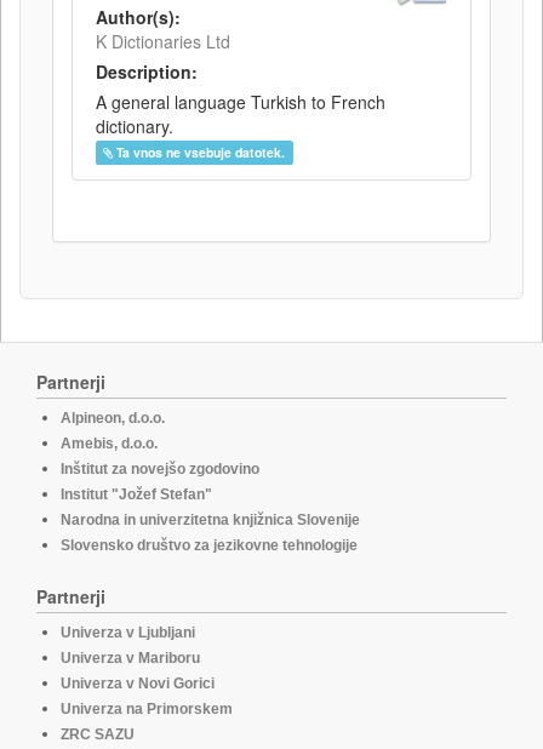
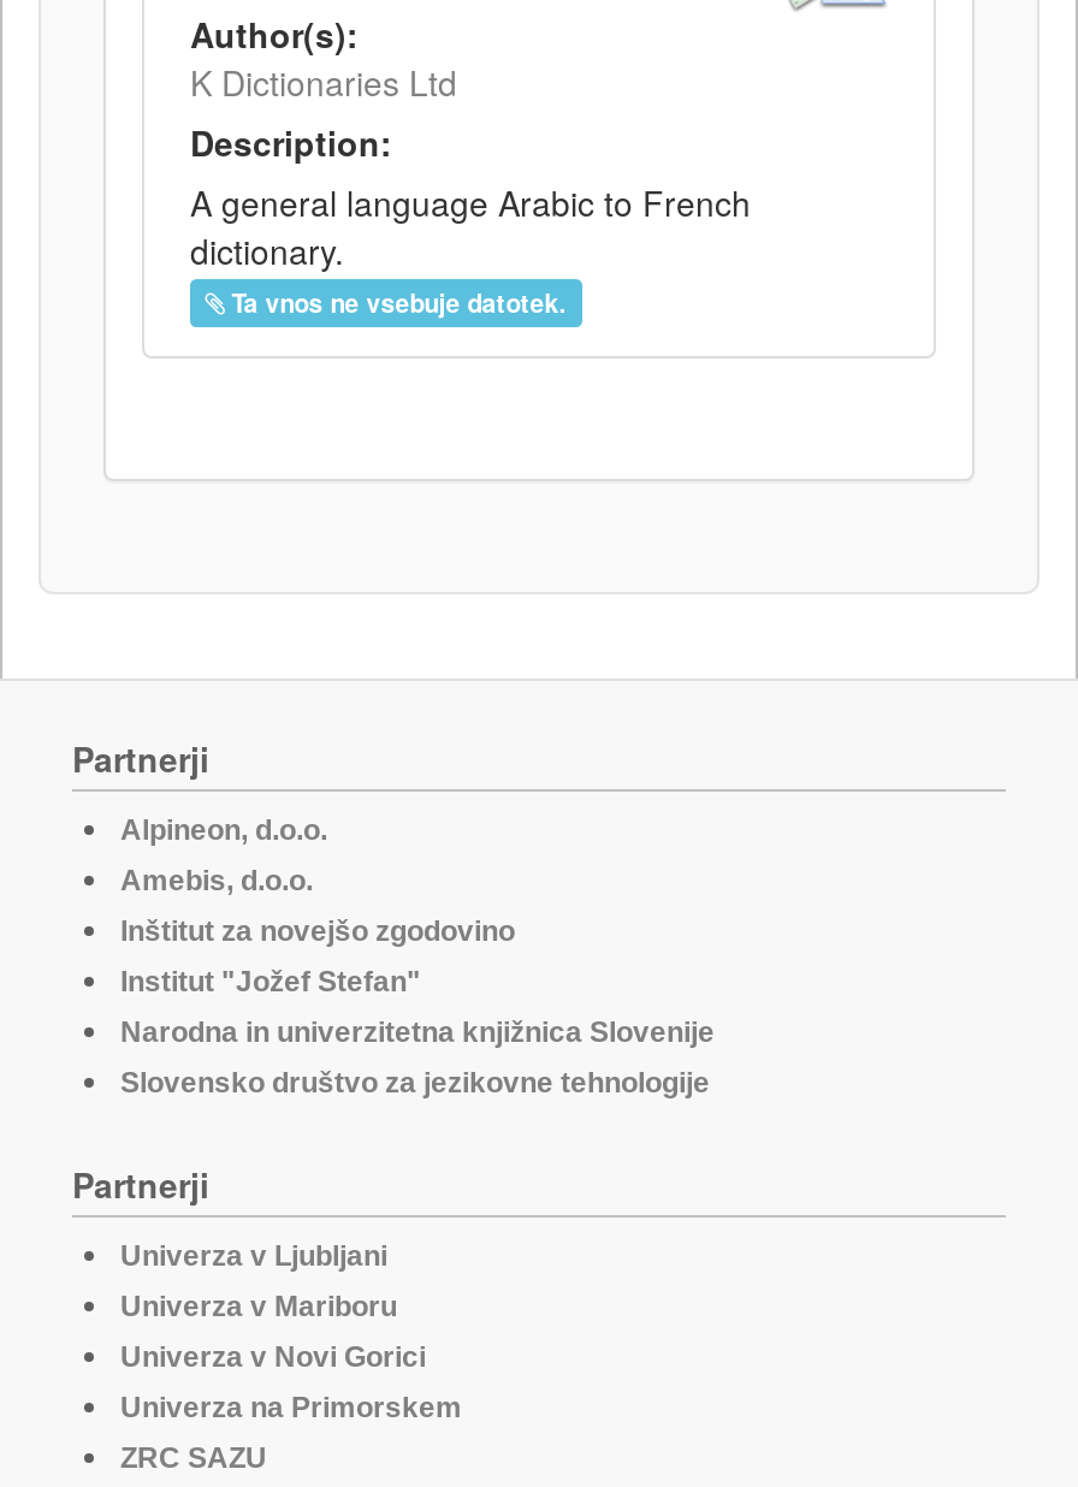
- A general language Turkish to French
+ A general language Arabic to French
